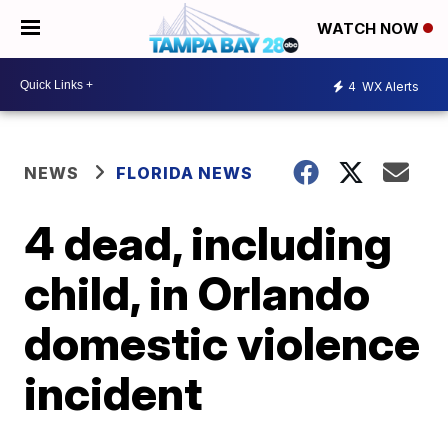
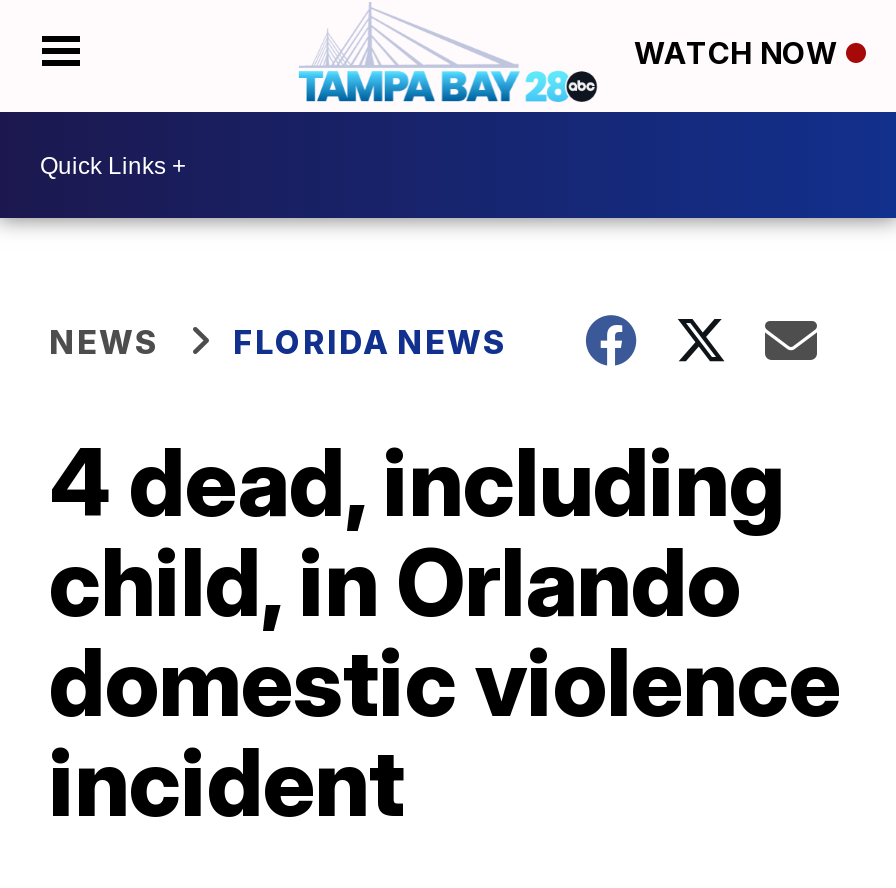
- 4 WX Alerts
